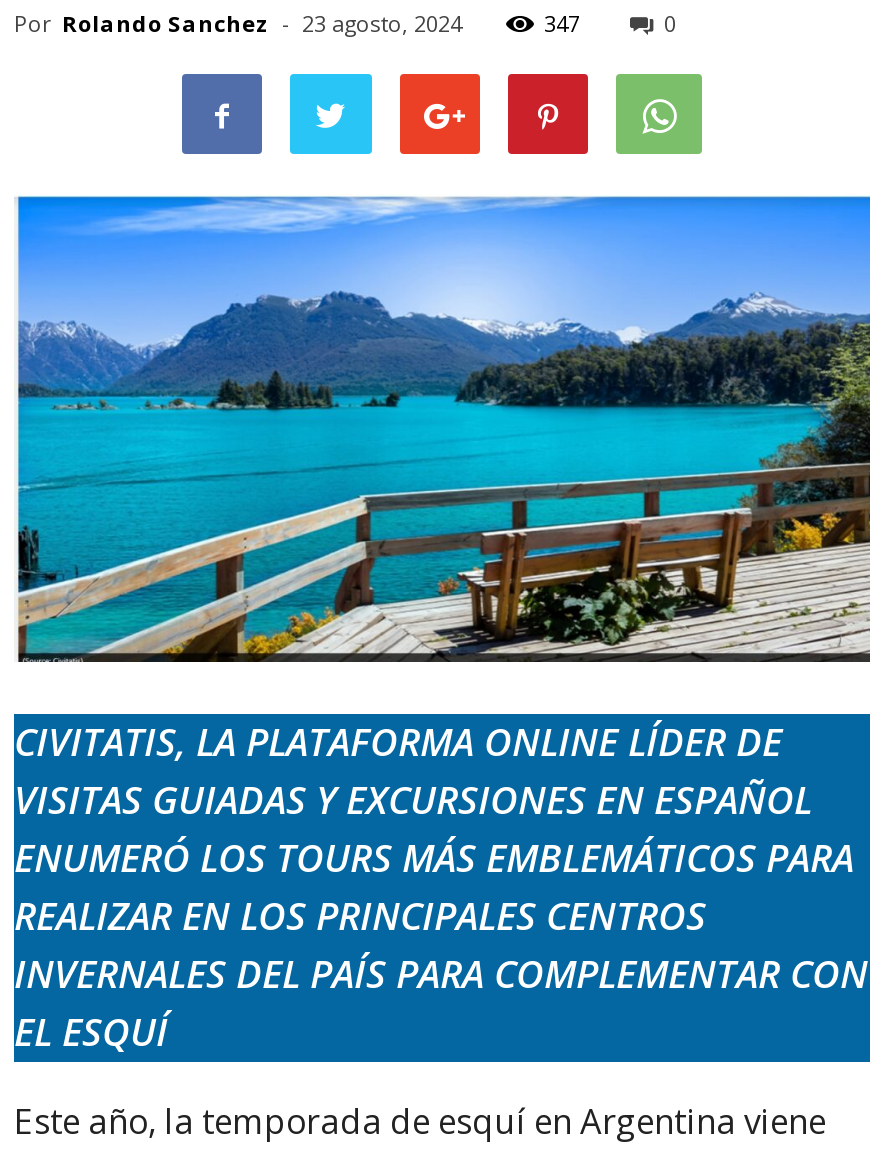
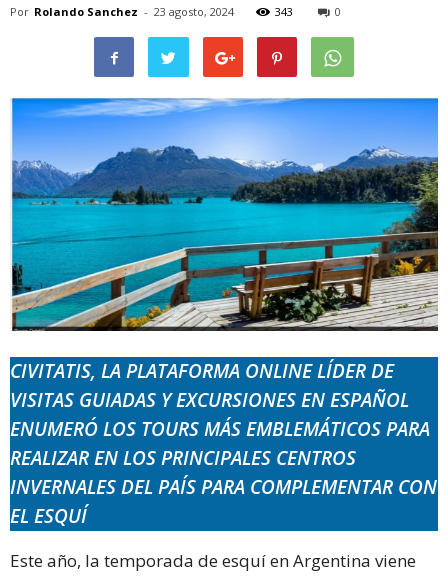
- 347
+ 343
